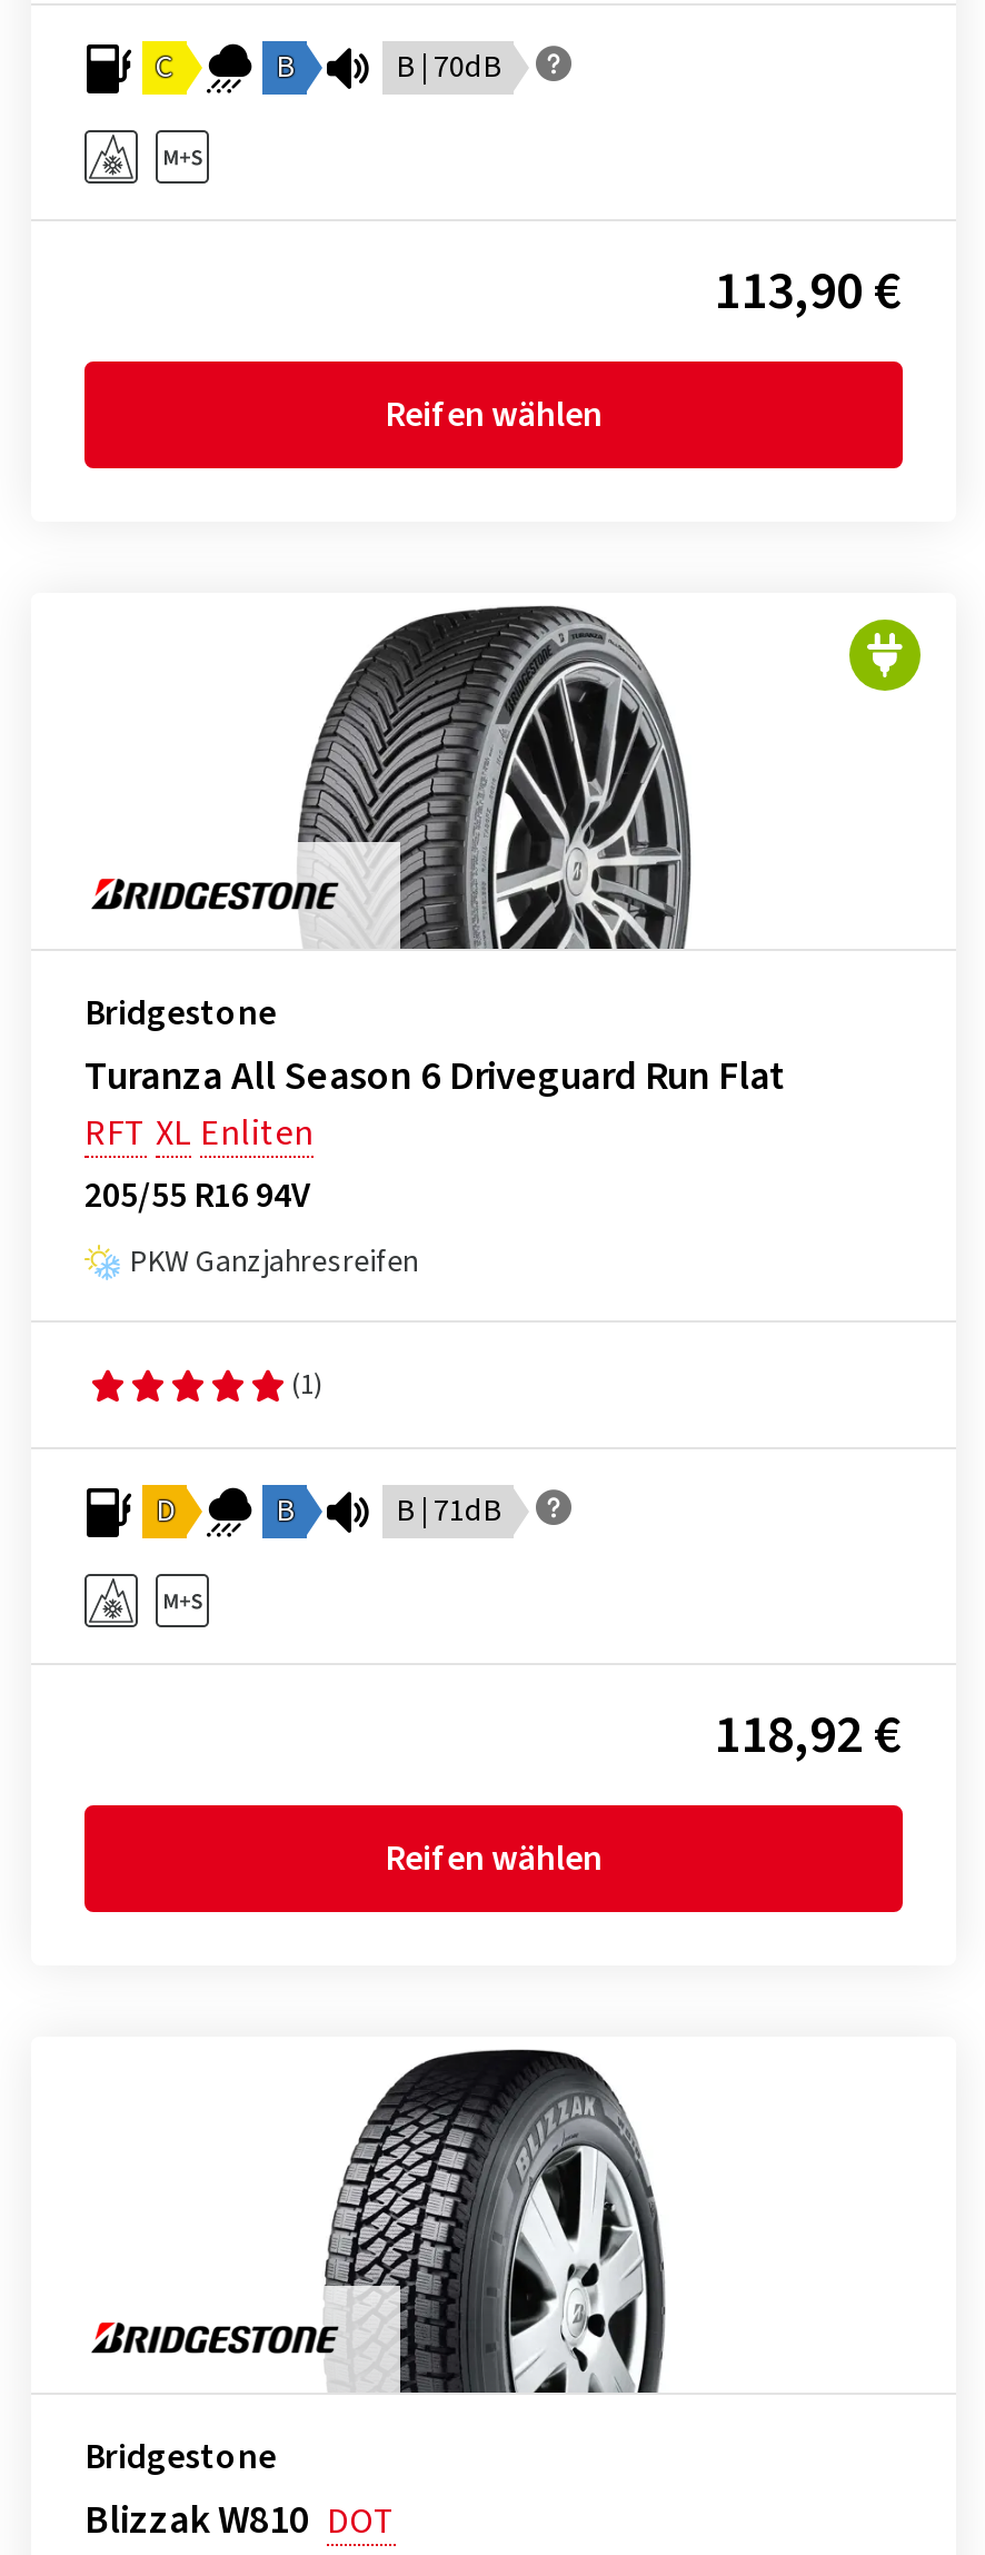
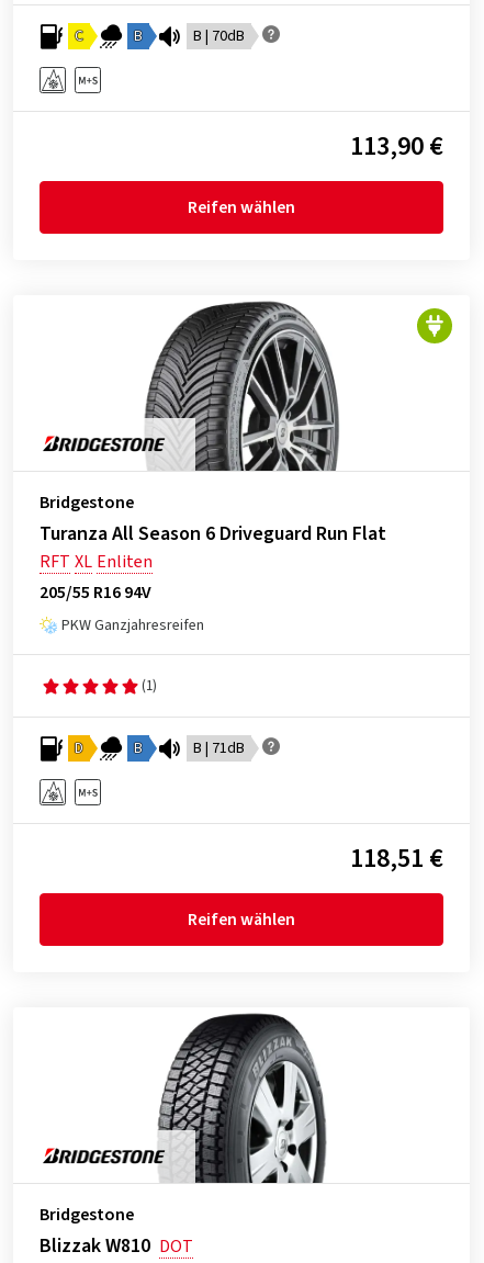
- 118,92 €
+ 118,51 €
